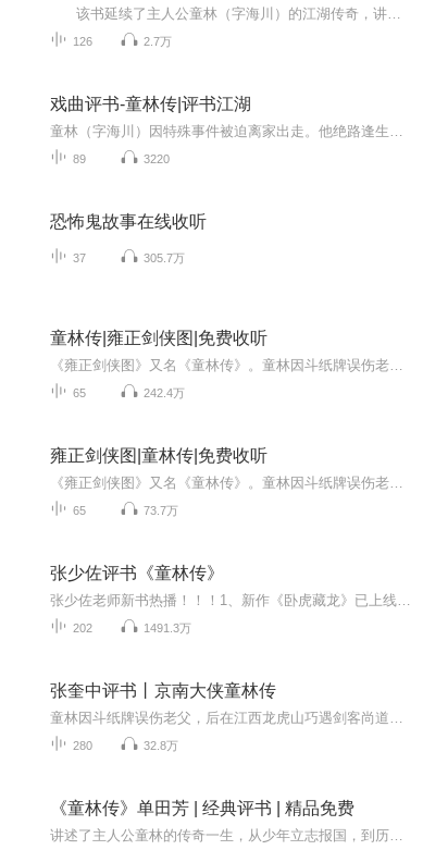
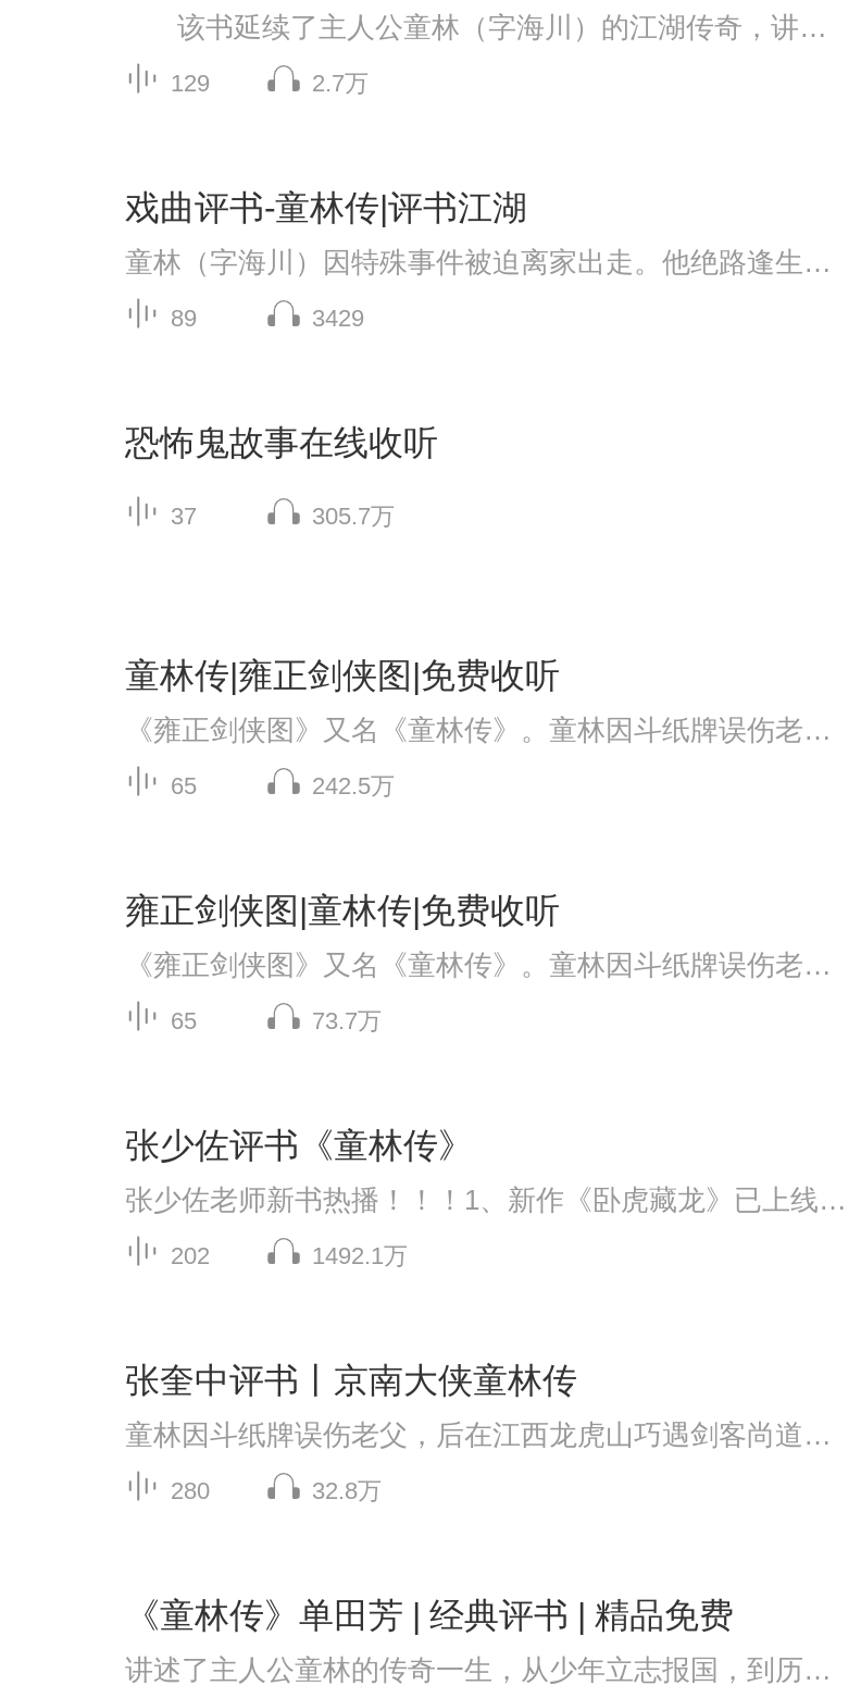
- 126
+ 129

- 3220
+ 3429

- 242.4万
+ 242.5万

- 1491.3万
+ 1492.1万
